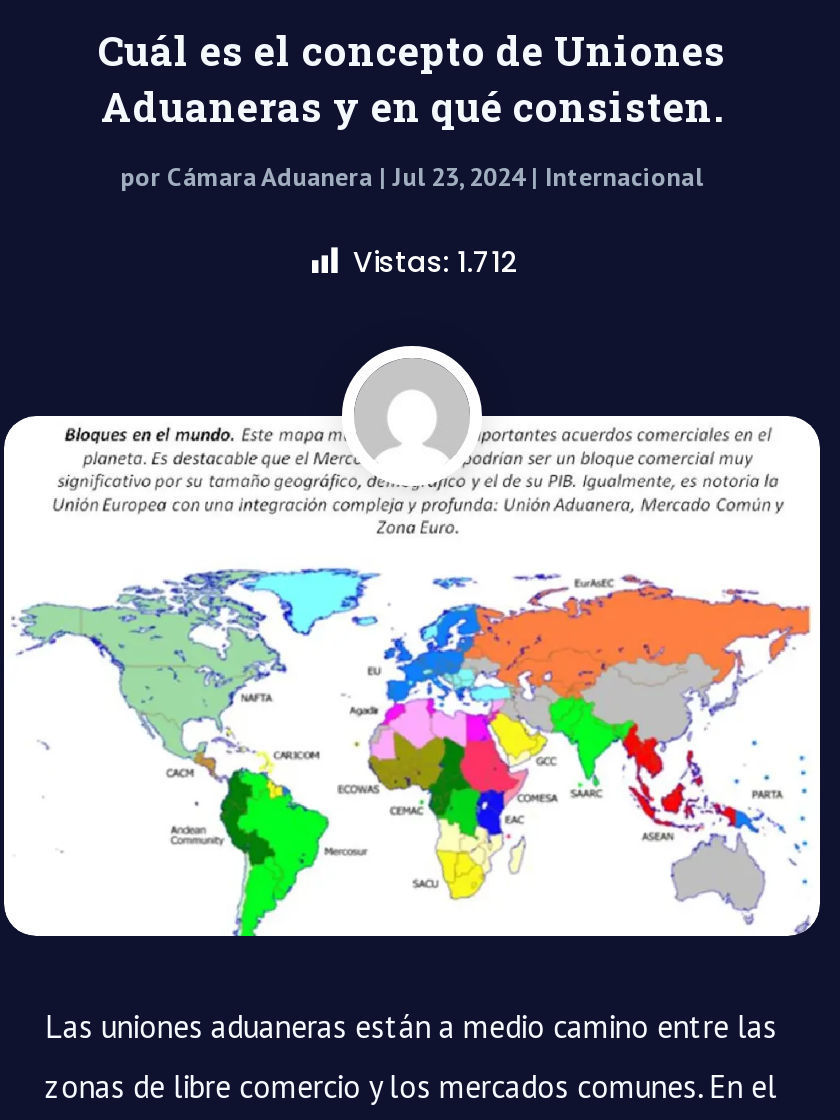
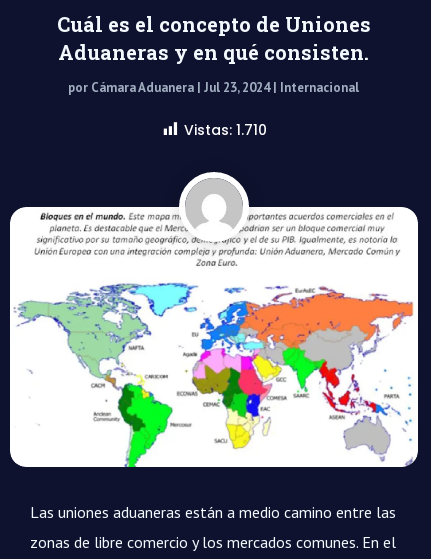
- Vistas: 1.712
+ Vistas: 1.710
